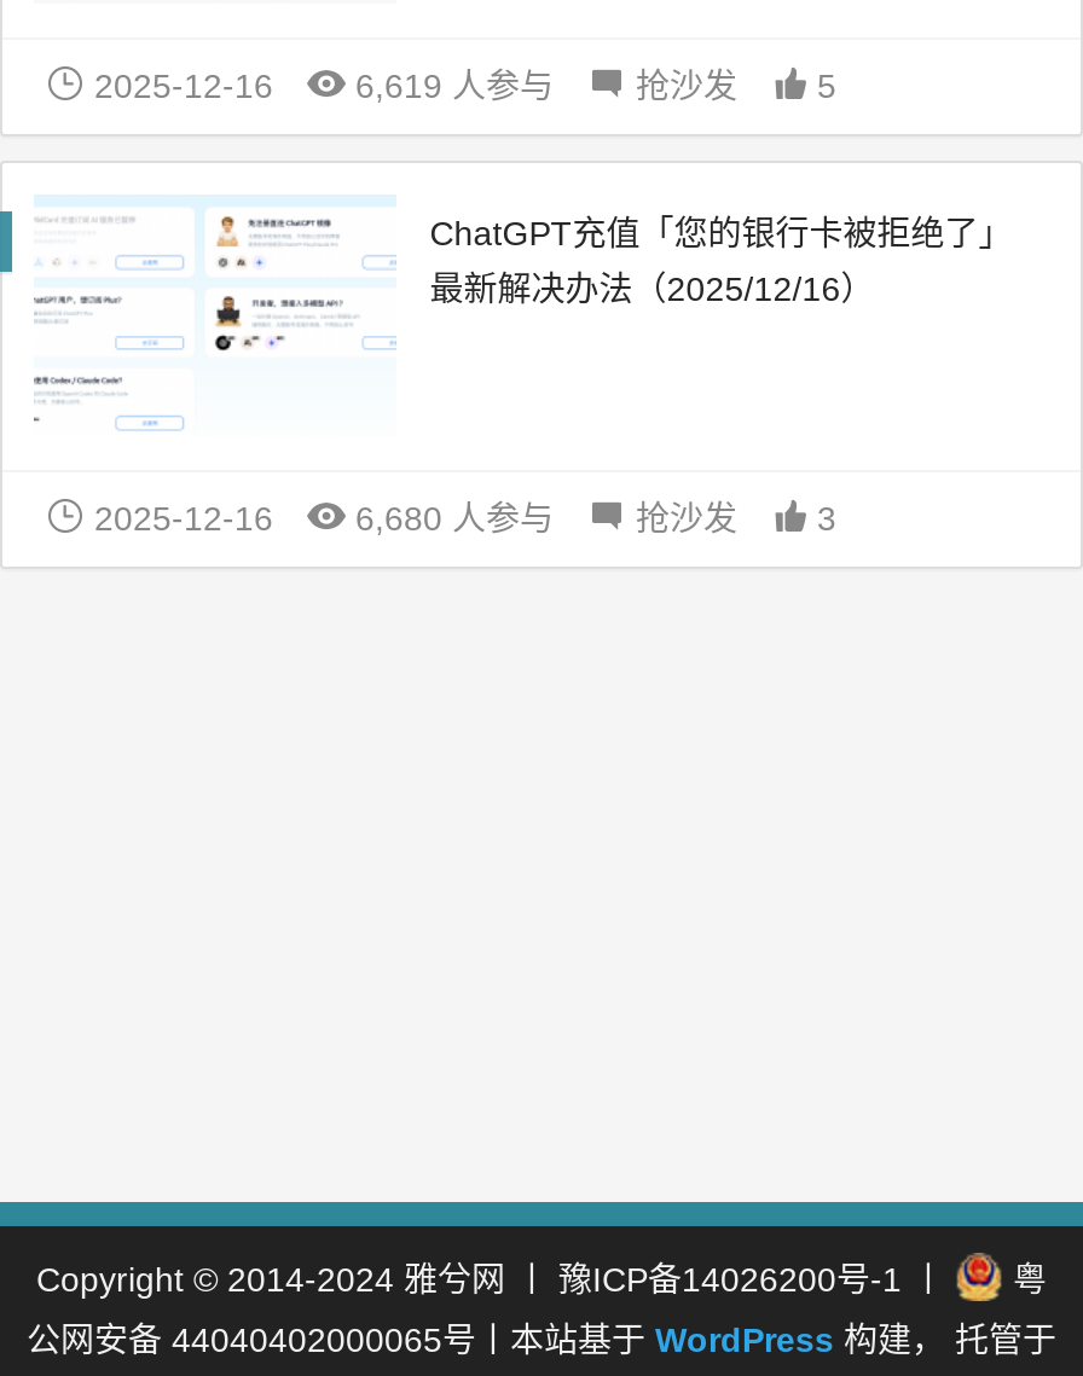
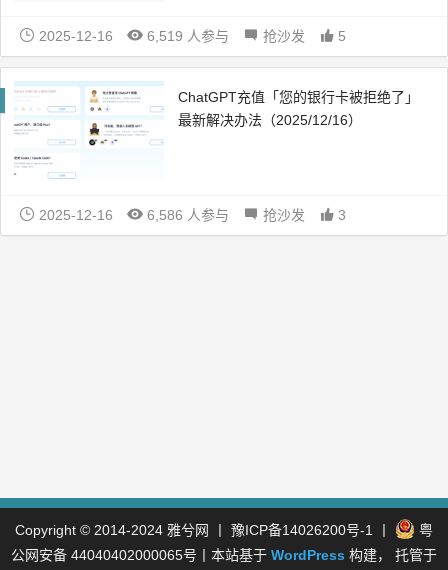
- 2025-12-16 6,619 人参与 抢沙发
+ 2025-12-16 6,519 人参与 抢沙发

- 2025-12-16 6,680 人参与 抢沙发
+ 2025-12-16 6,586 人参与 抢沙发
